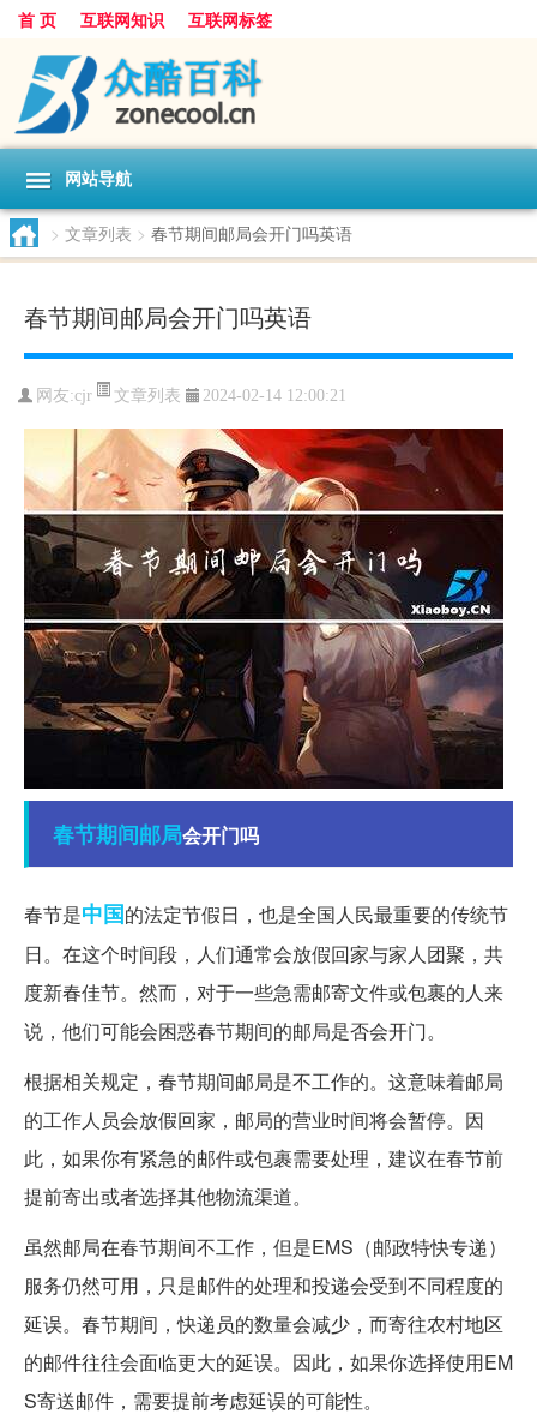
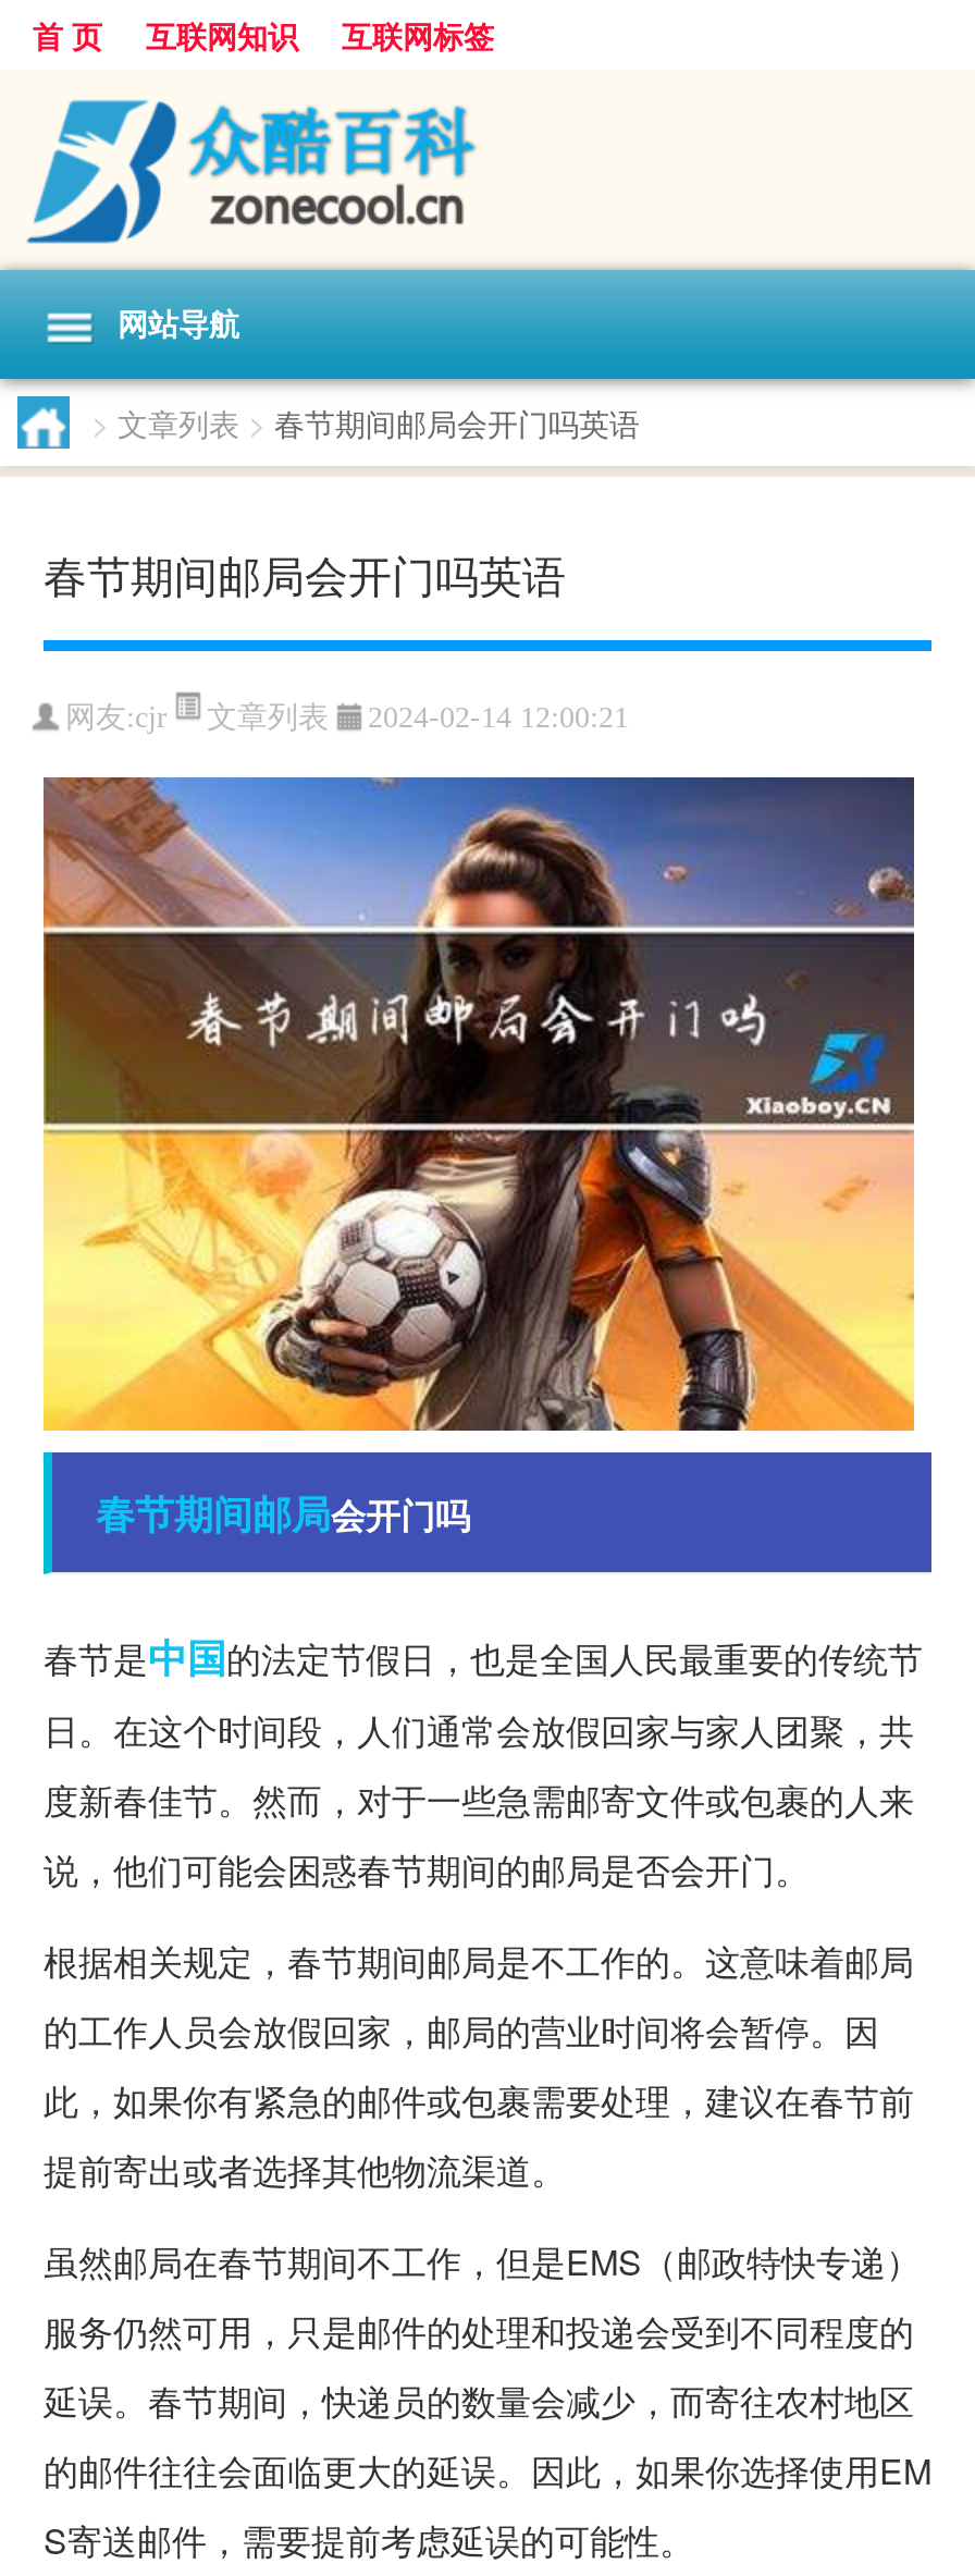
- [image]
+ [image]
